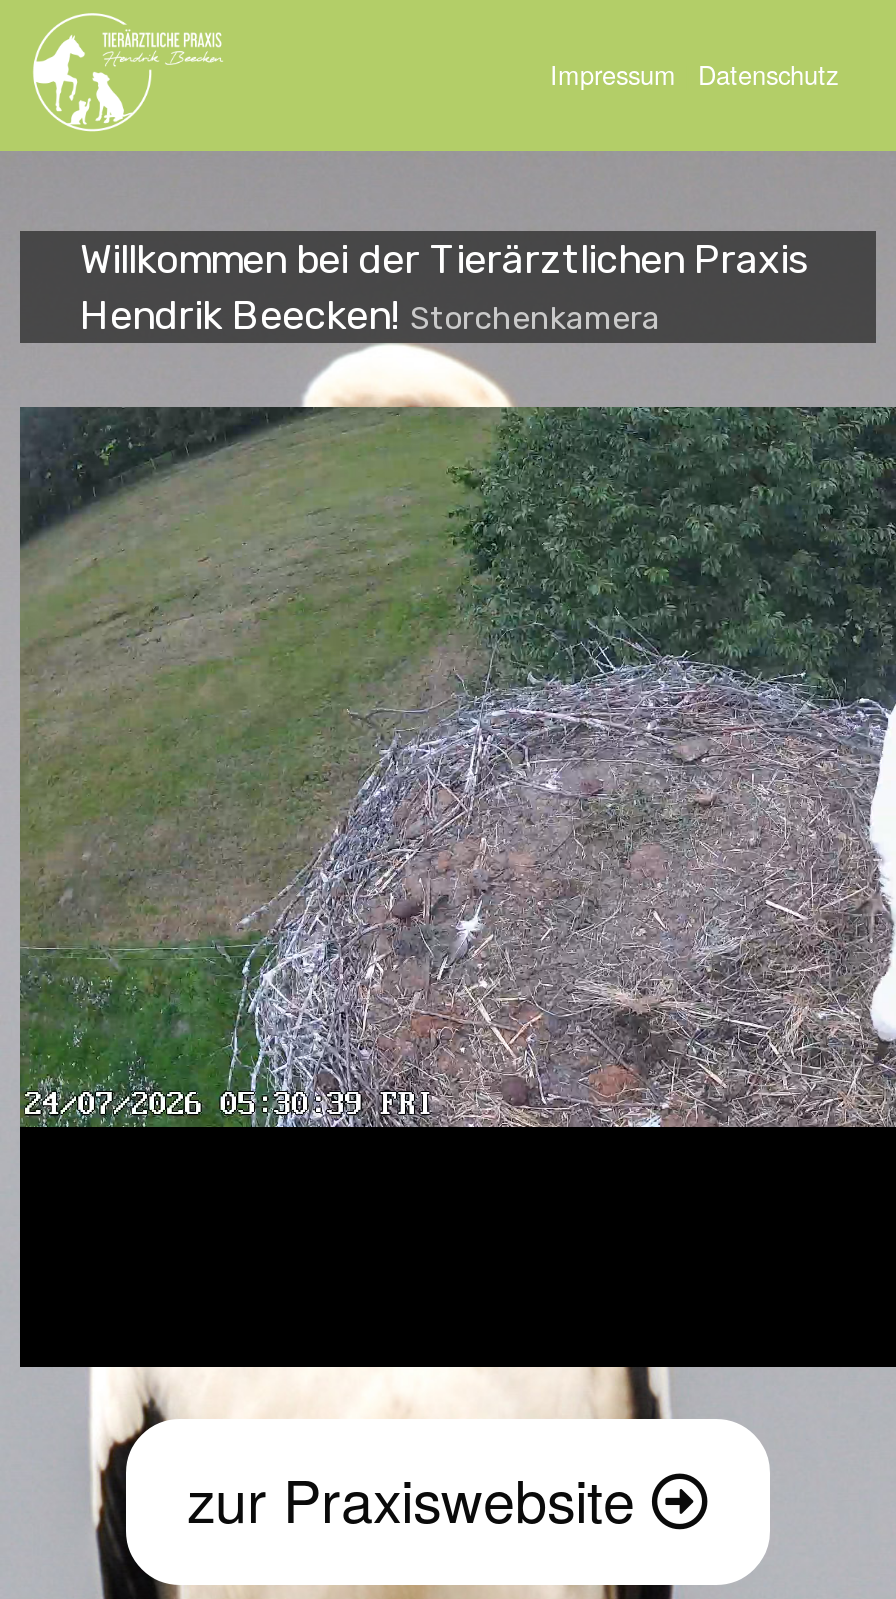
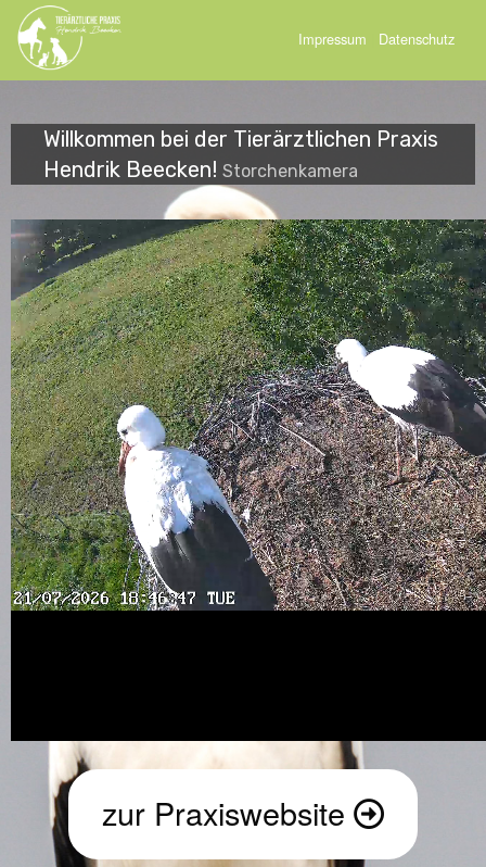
- [image]
+ [image]
